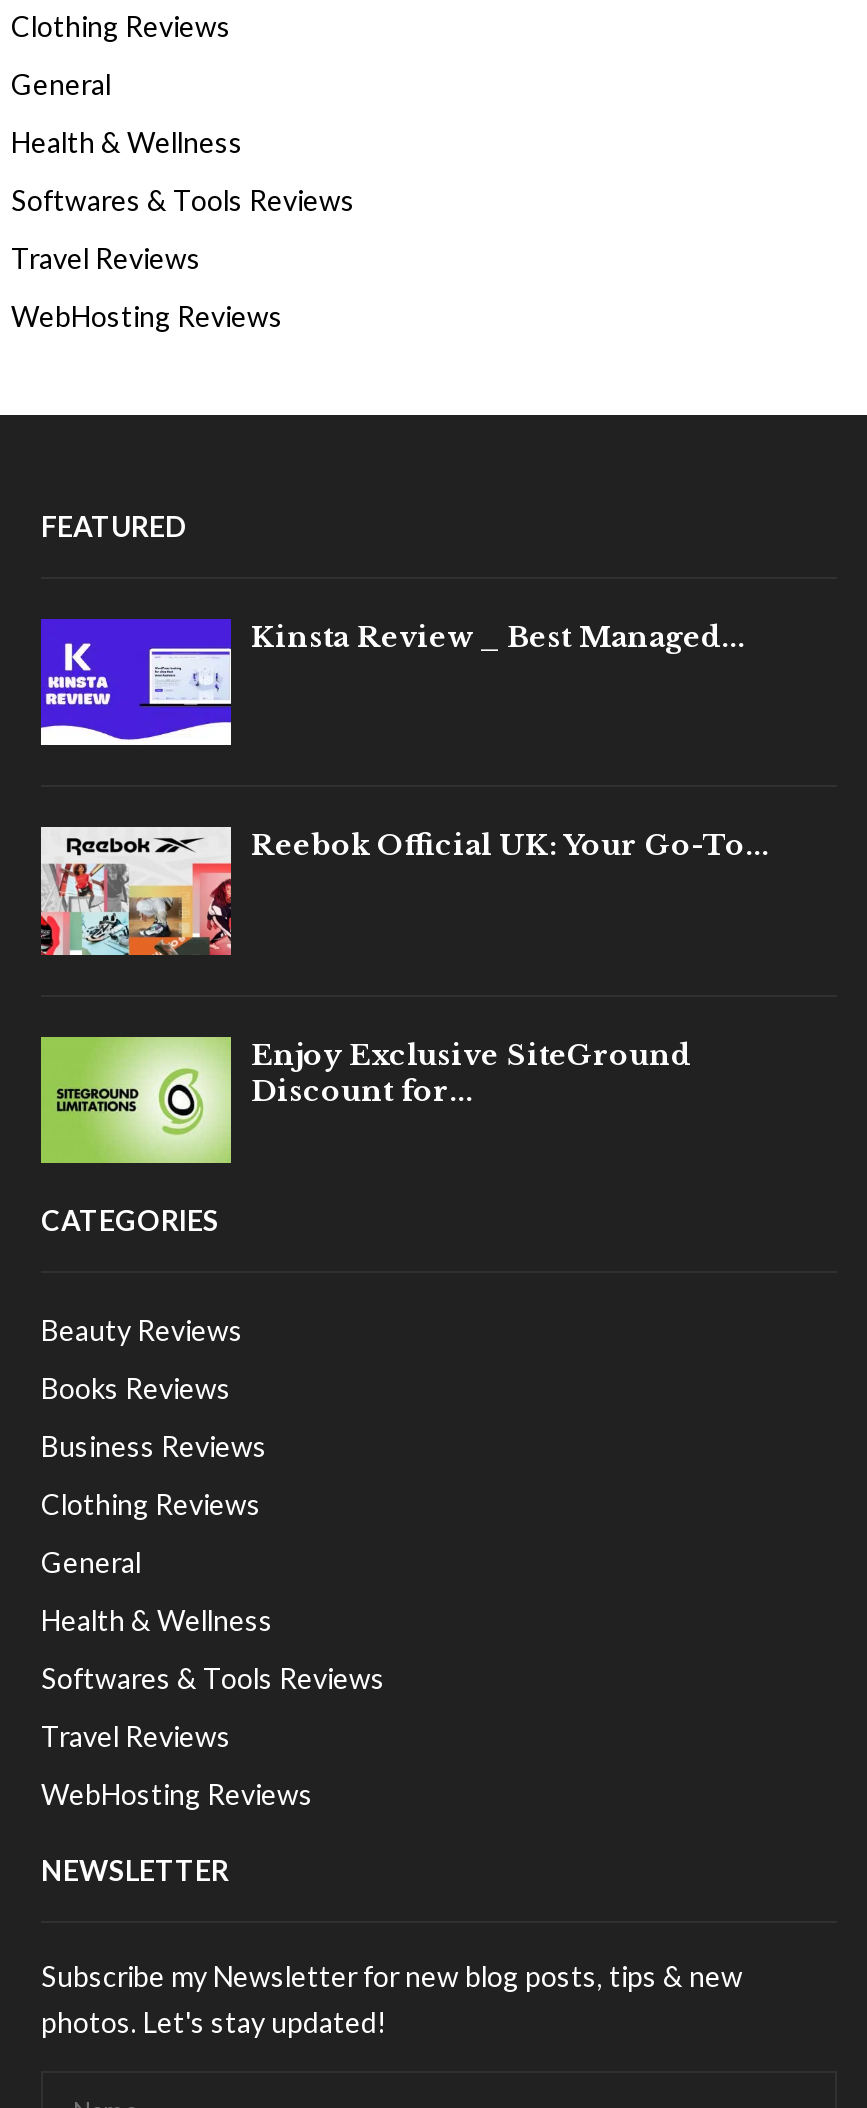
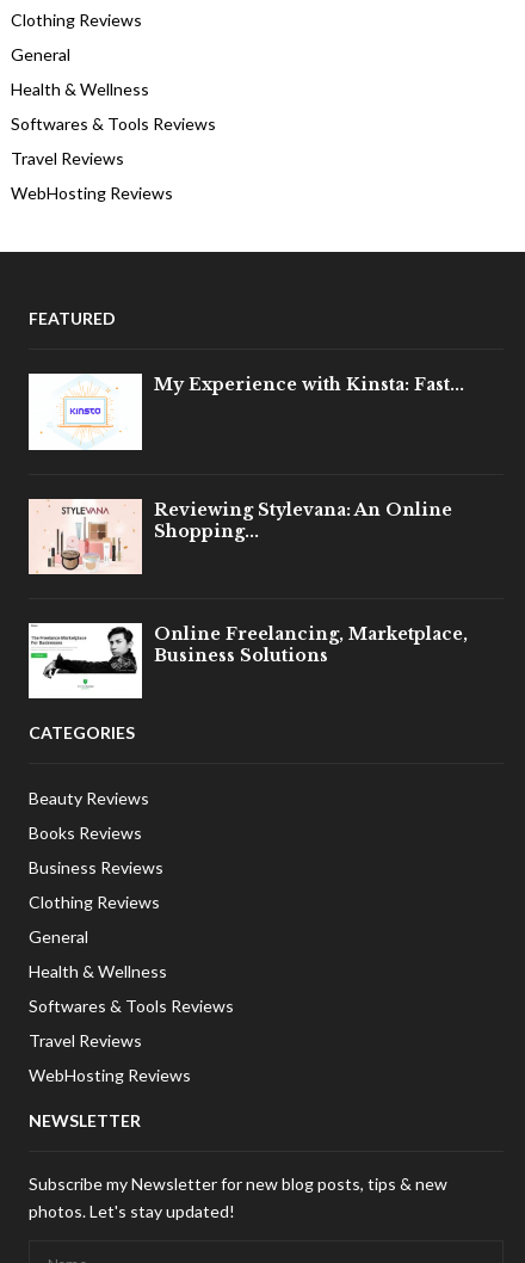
- [image]
- Kinsta Review _ Best Managed...
+ [image]
+ My Experience with Kinsta: Fast...

- [image]
- Reebok Official UK: Your Go-To...
+ [image]
+ Reviewing Stylevana: An Online
+ Shopping...

- [image]
- Enjoy Exclusive SiteGround
- Discount for...
+ [image]
+ Online Freelancing, Marketplace,
+ Business Solutions
